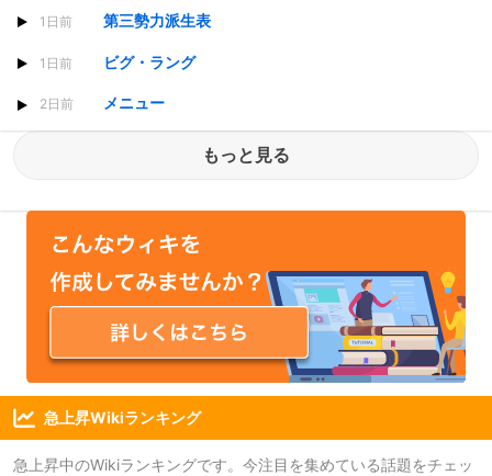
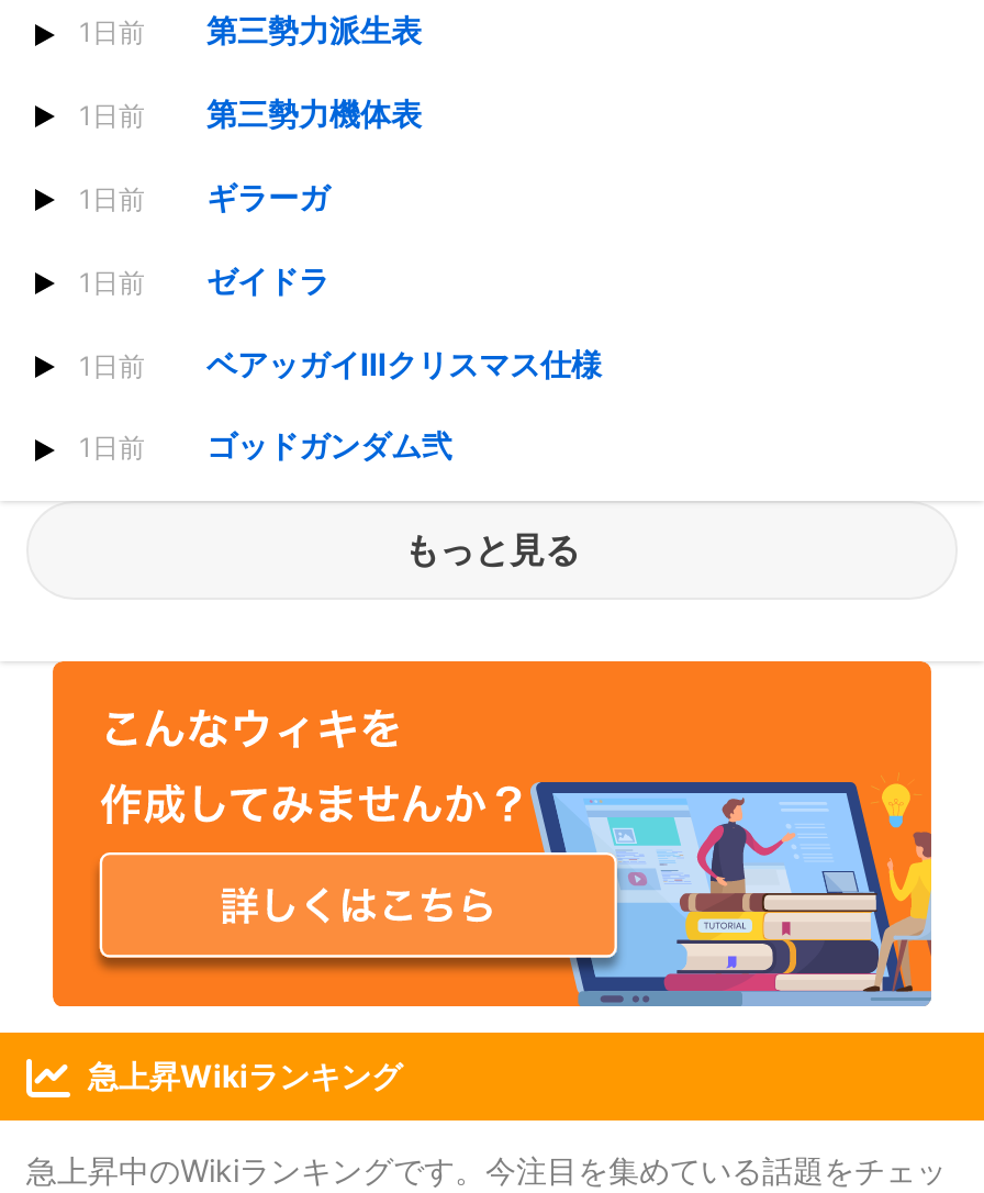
- ビグ・ラング
- 2日前
- メニュー
+ 第三勢力機体表
+ 1日前
+ ギラーガ
+ 1日前
+ ゼイドラ
+ 1日前
+ ベアッガイIIIクリスマス仕様
+ 1日前
+ ゴッドガンダム弐
